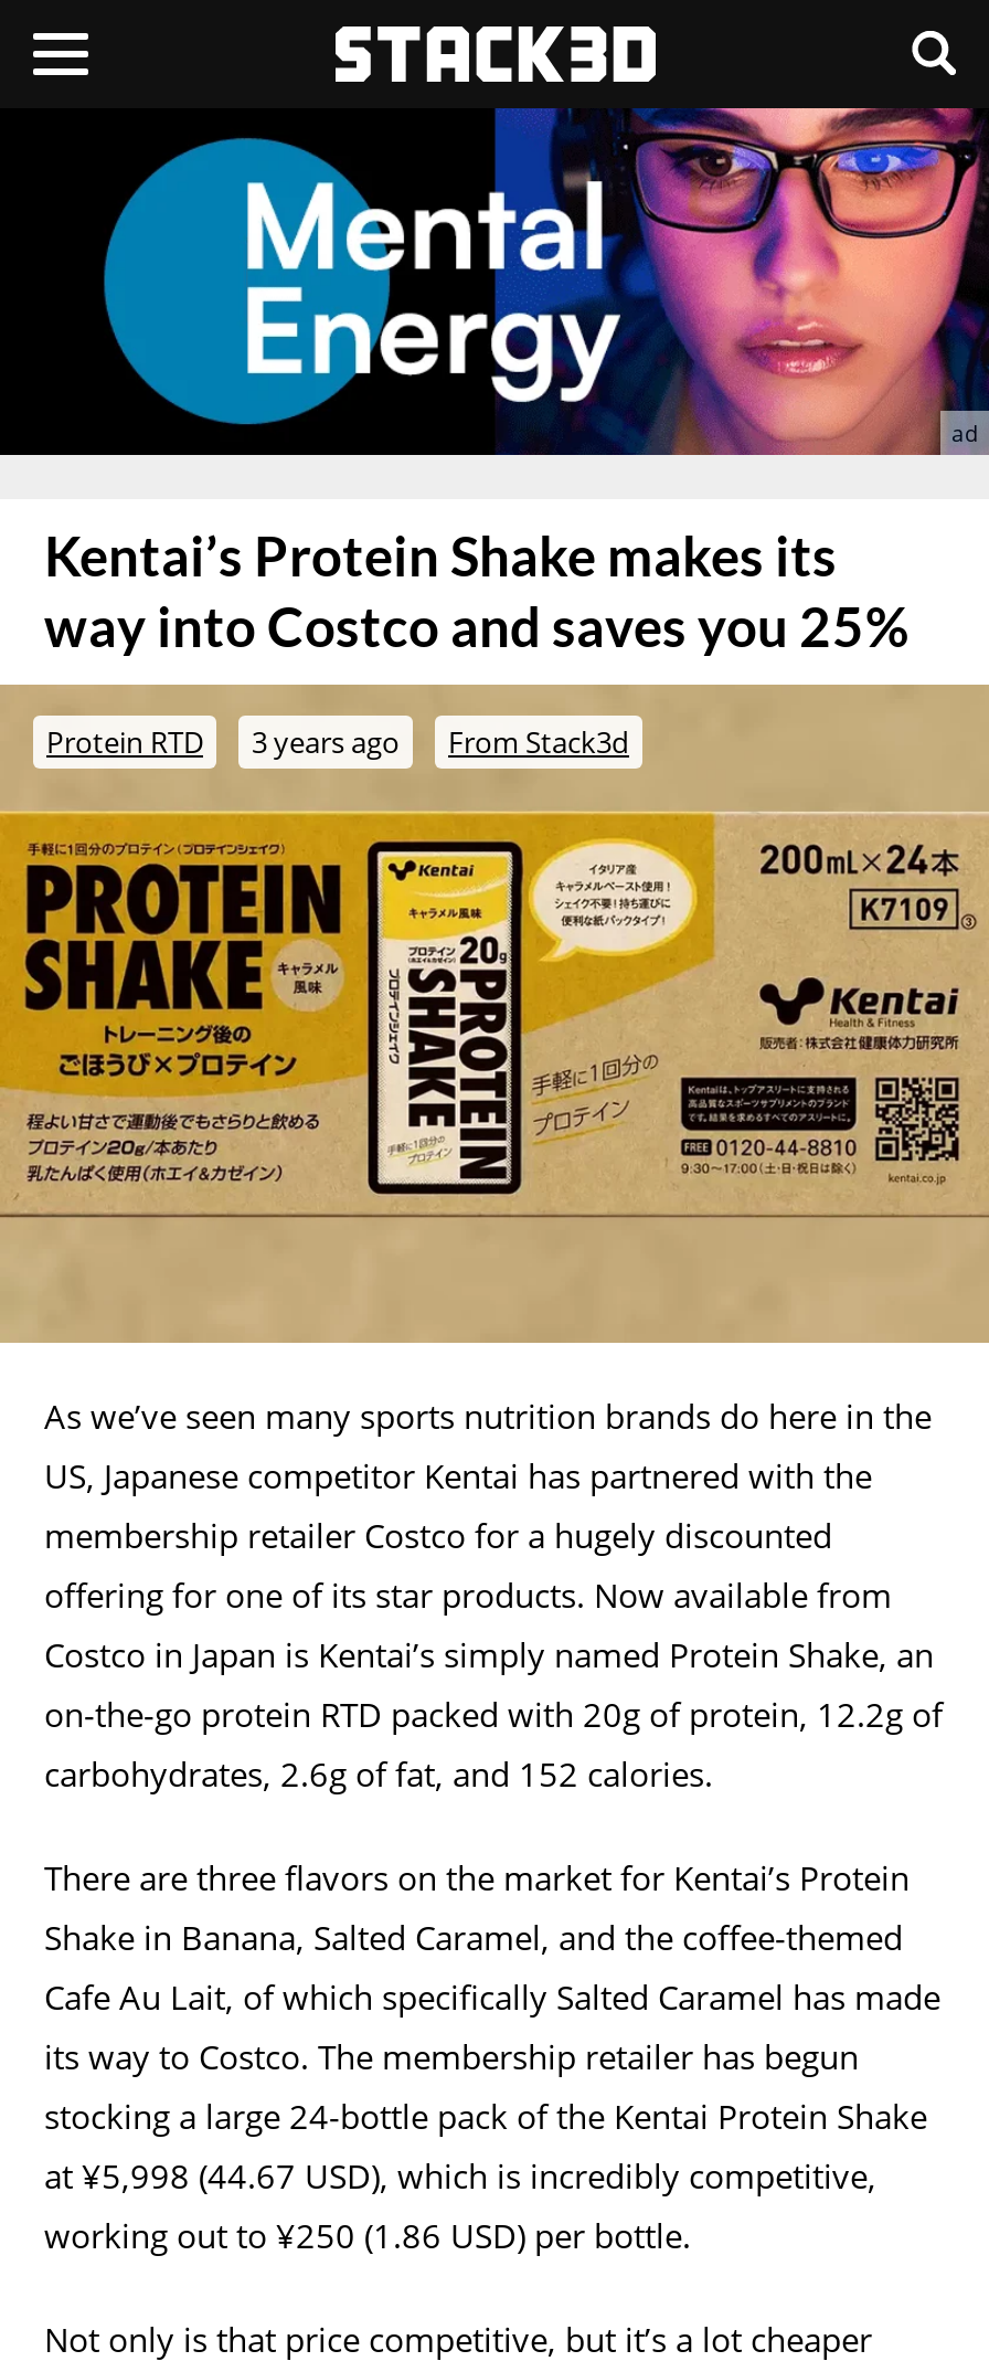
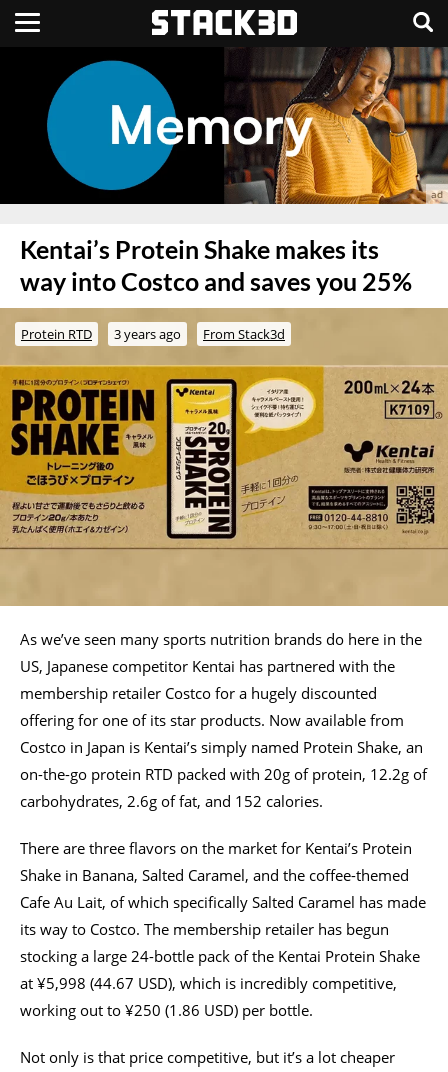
- [image]
+ [image]
